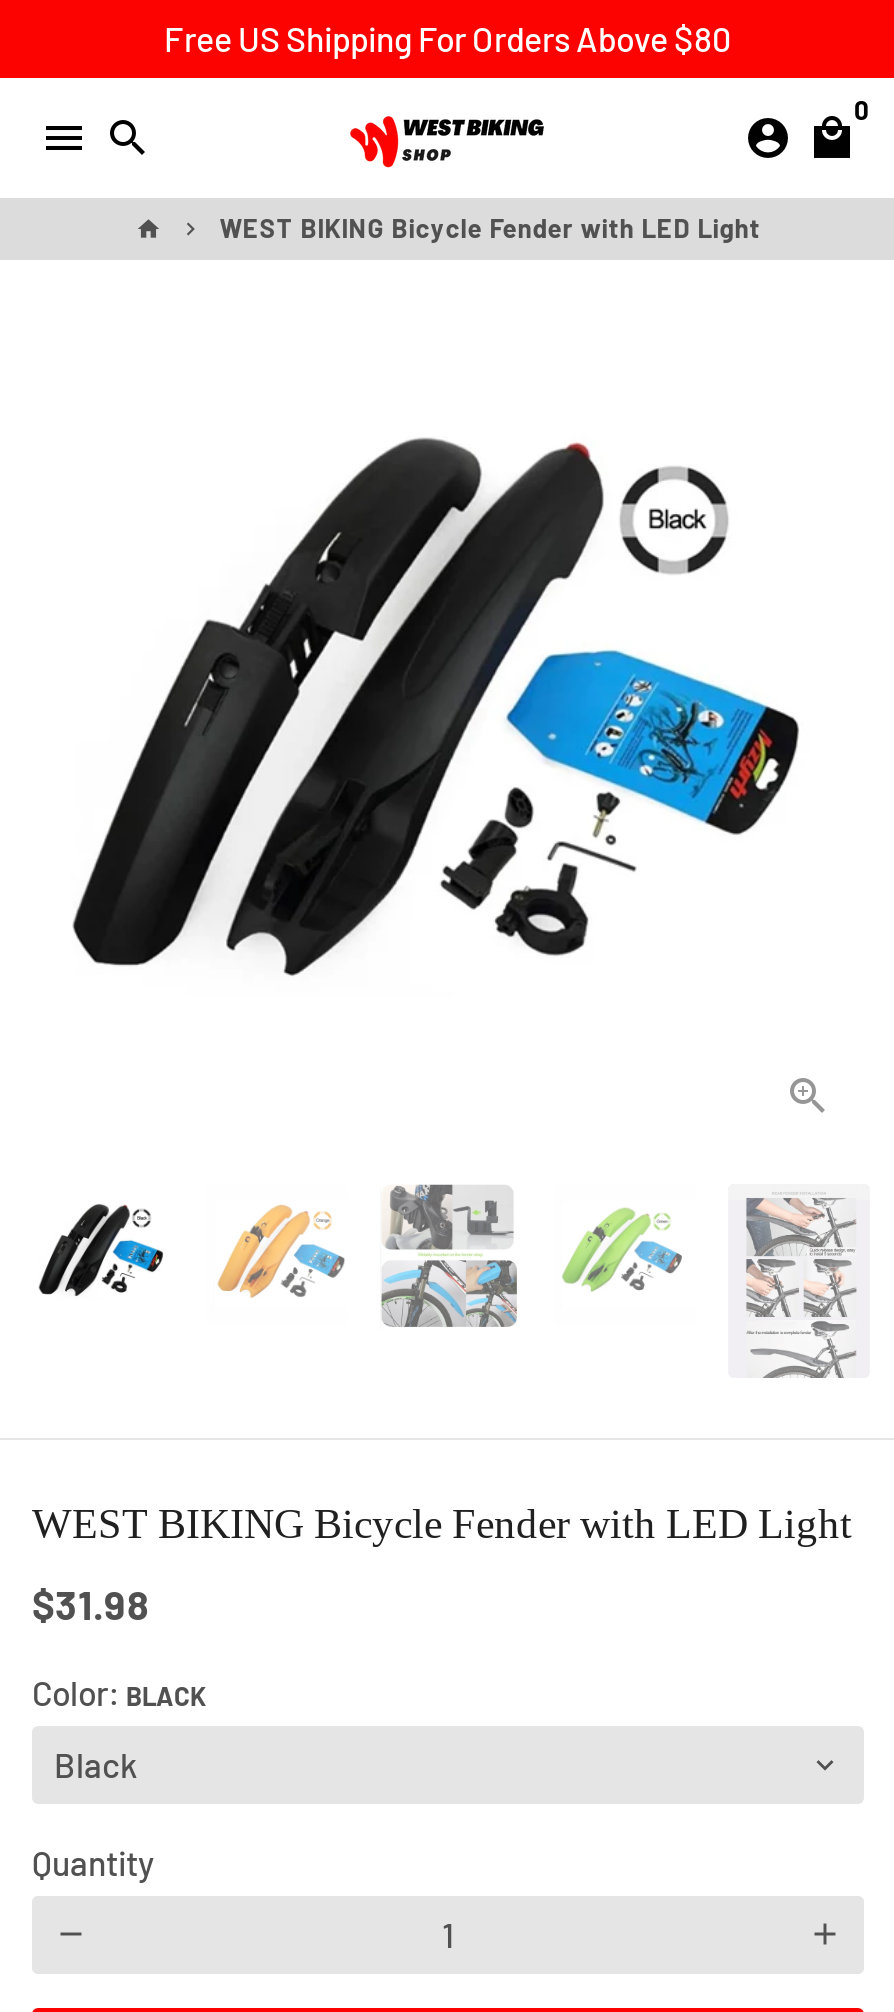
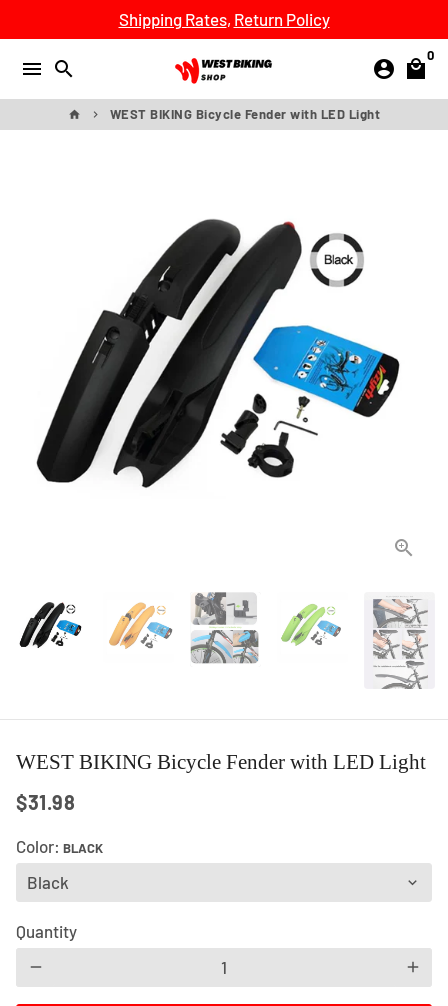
- Free US Shipping For Orders Above $80
+ Shipping Rates, Return Policy
